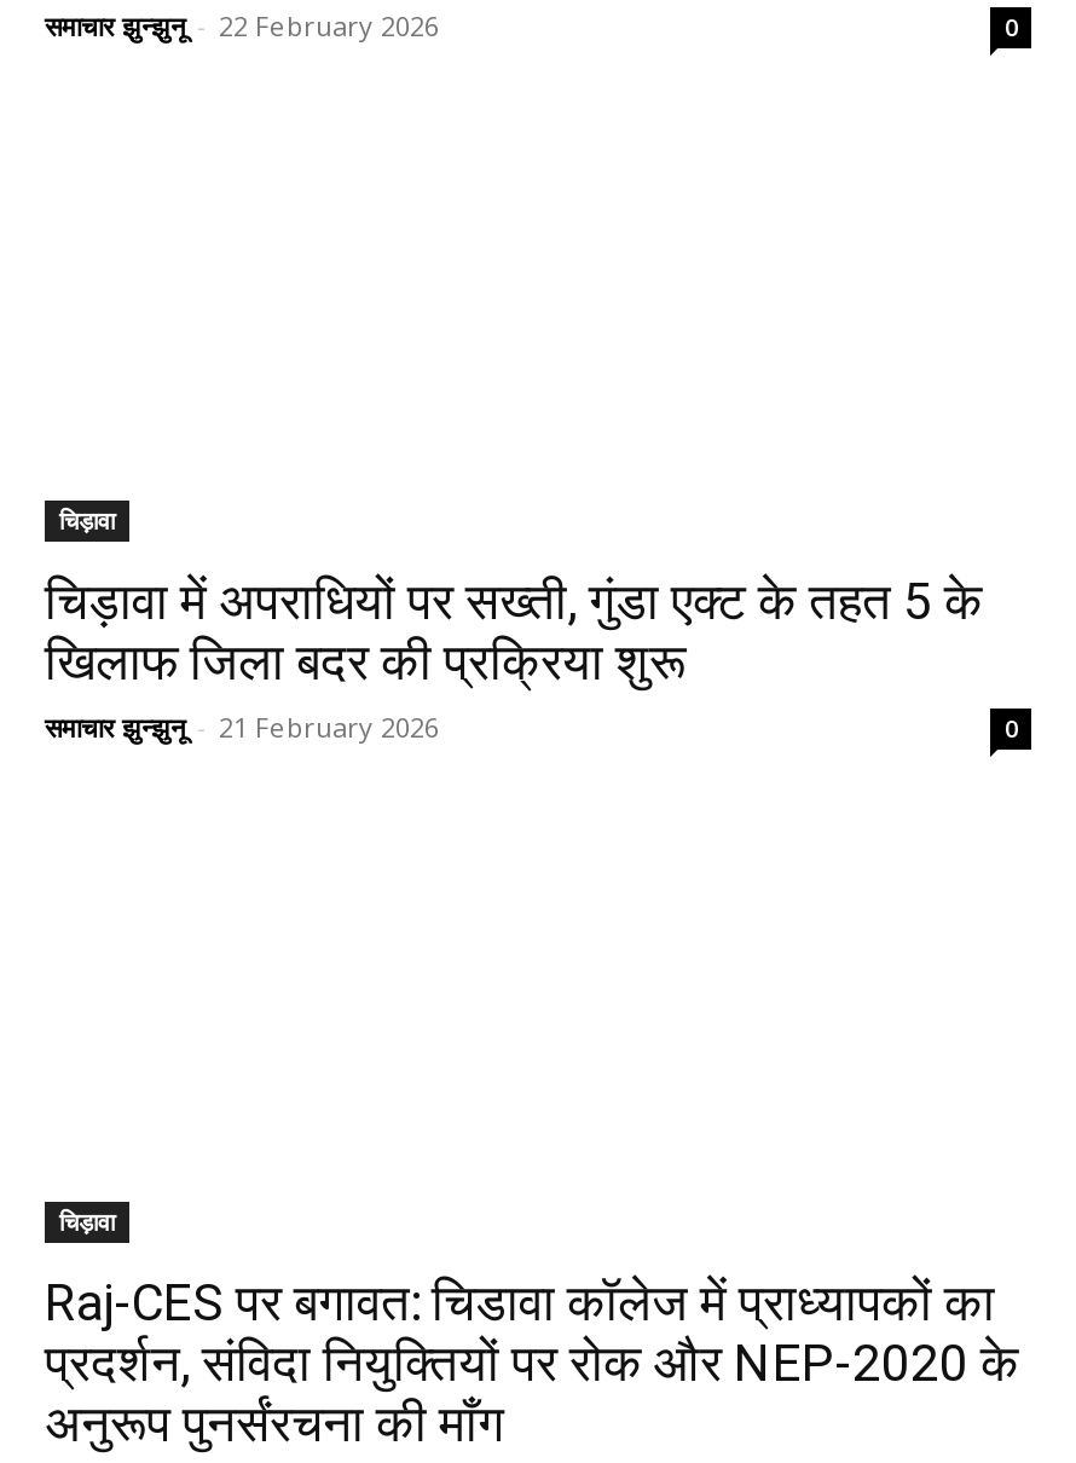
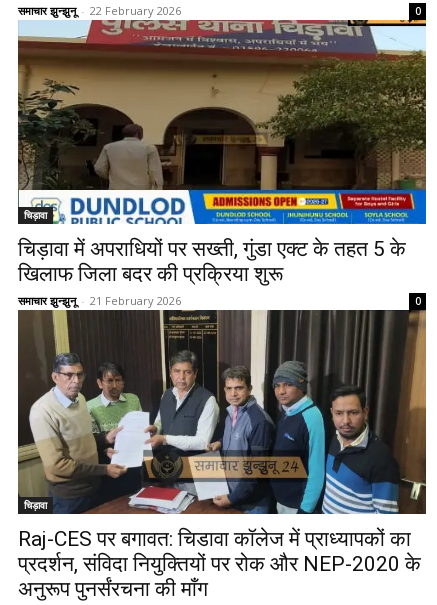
+ [image]

+ [image]
